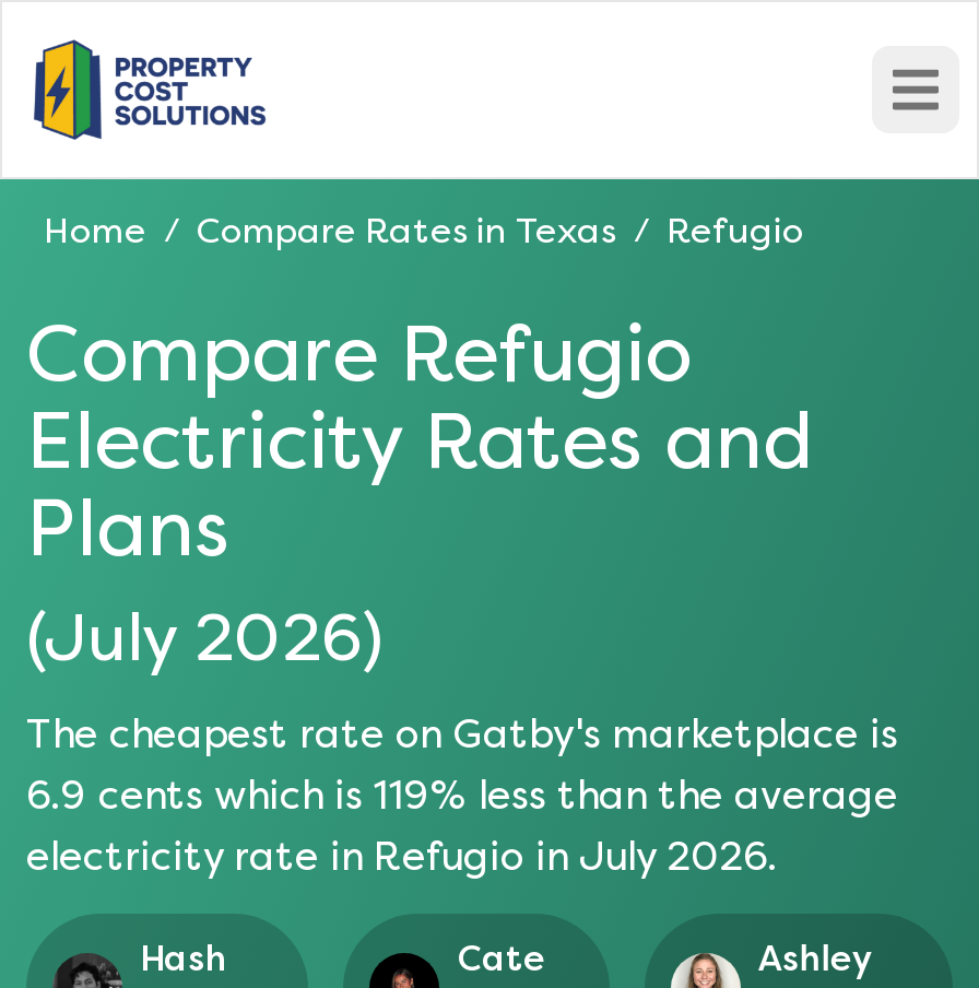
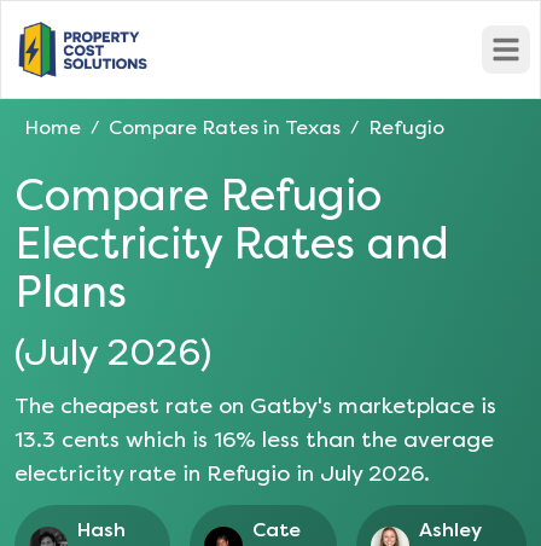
- 6.9 cents which is 119% less than the average
+ 13.3 cents which is 16% less than the average
